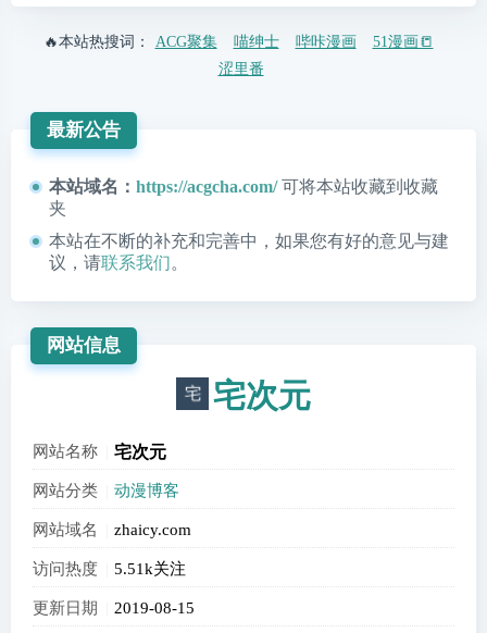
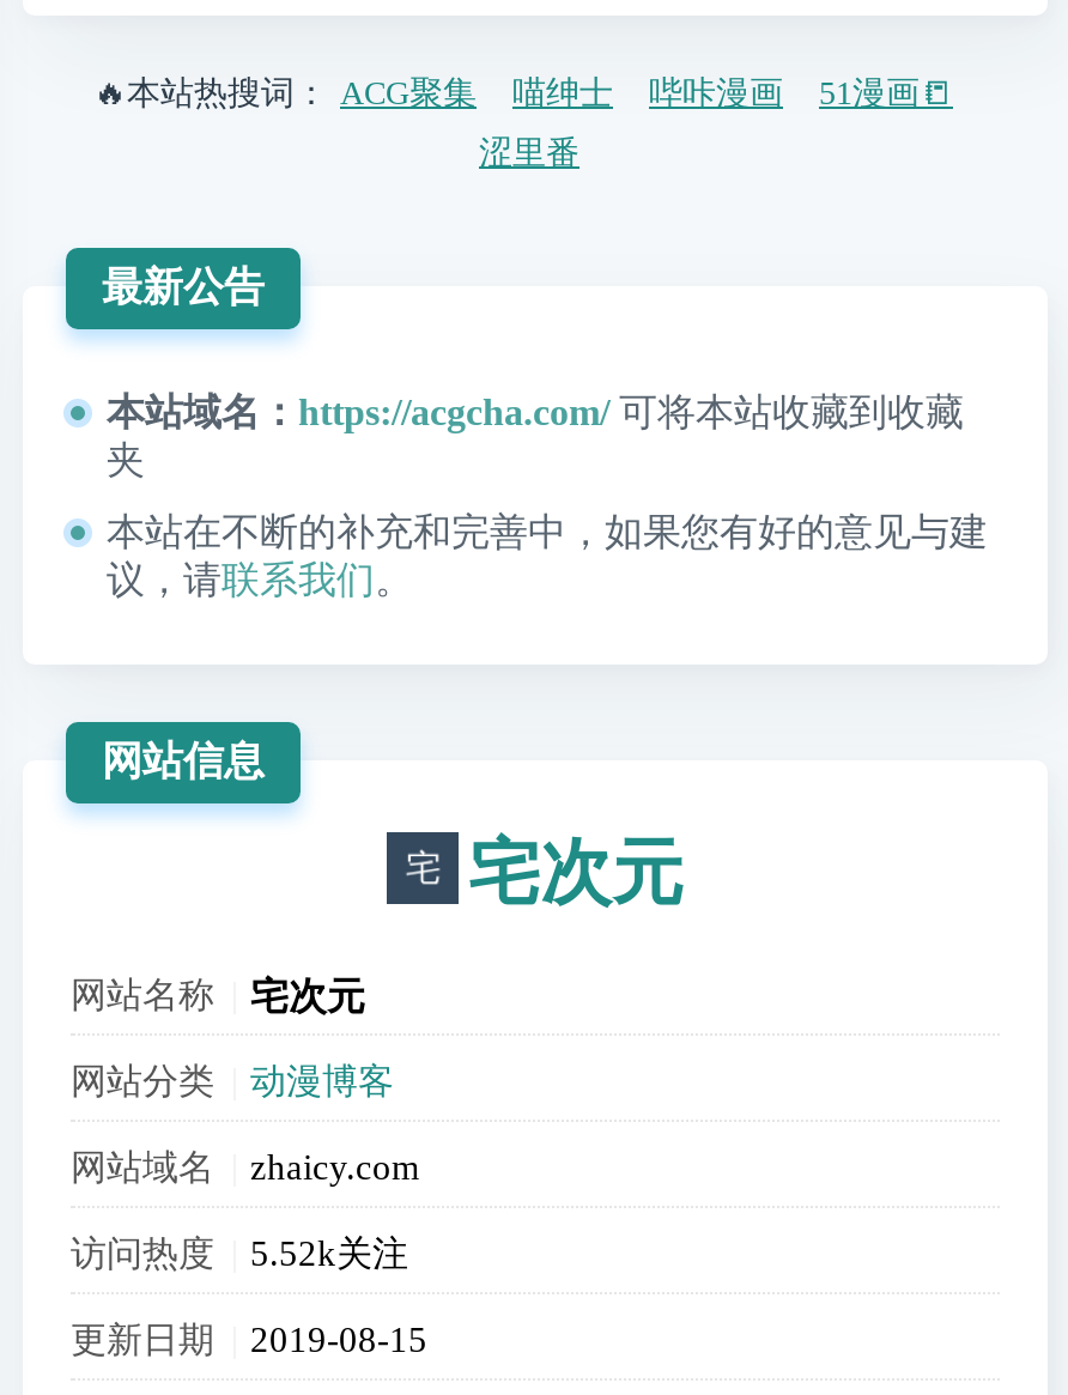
- 访问热度 5.51k关注
+ 访问热度 5.52k关注
